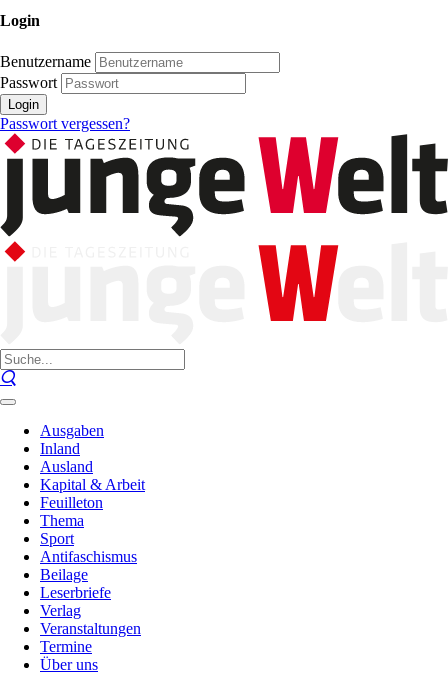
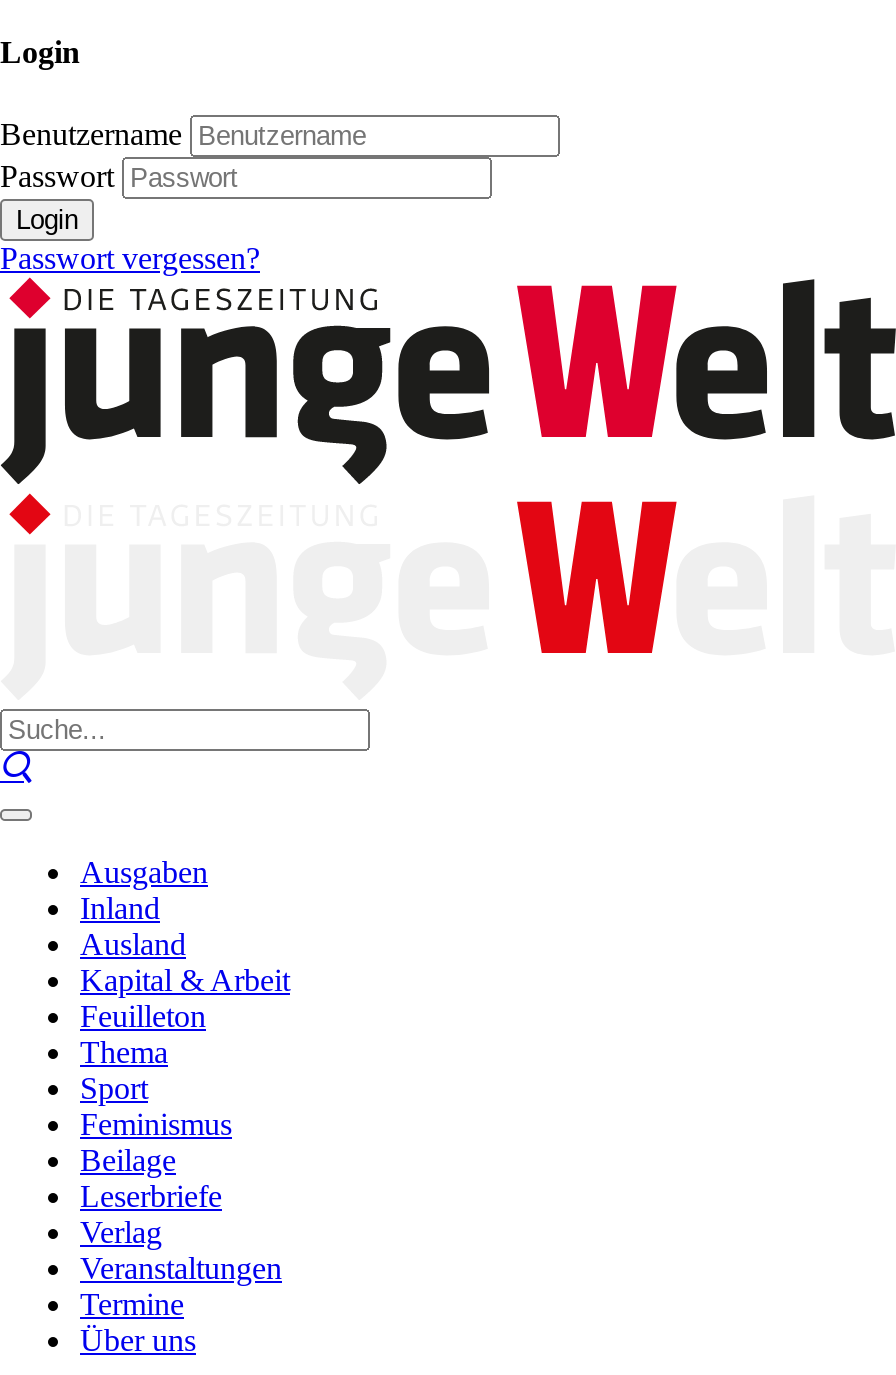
- Antifaschismus
+ Feminismus
